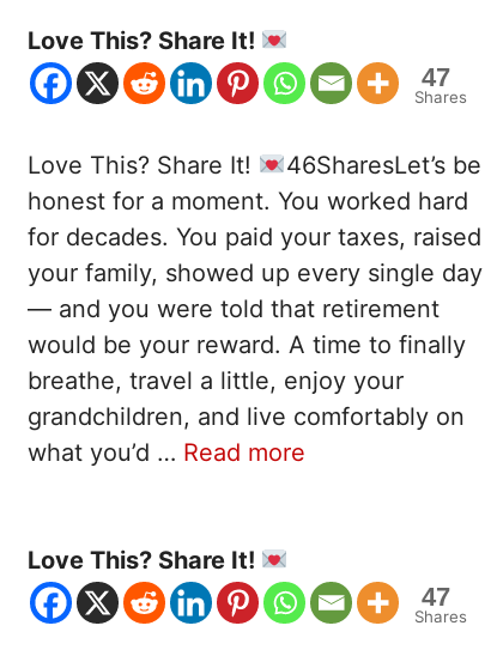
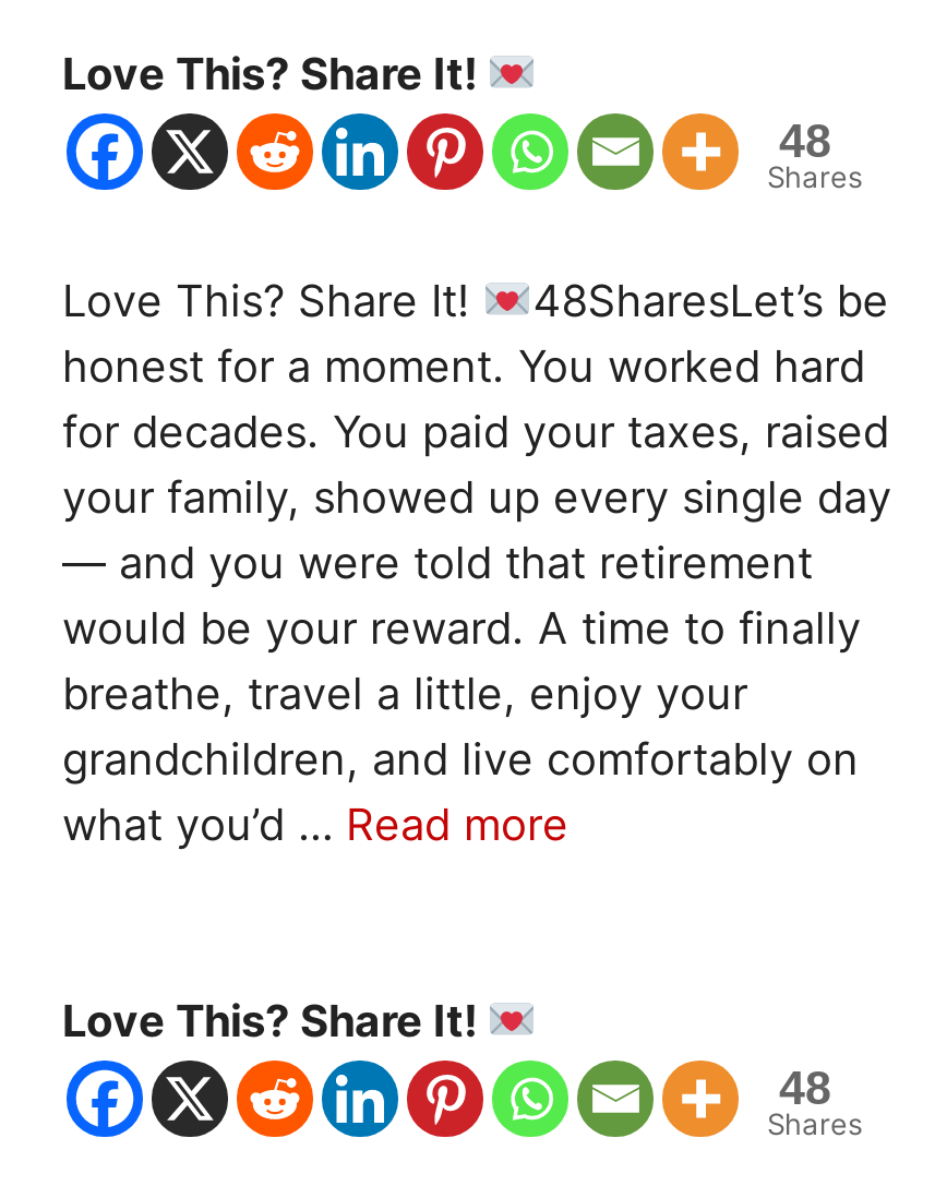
- 47
+ 48

- 46SharesLet’s be
+ 48SharesLet’s be

- 47
+ 48
